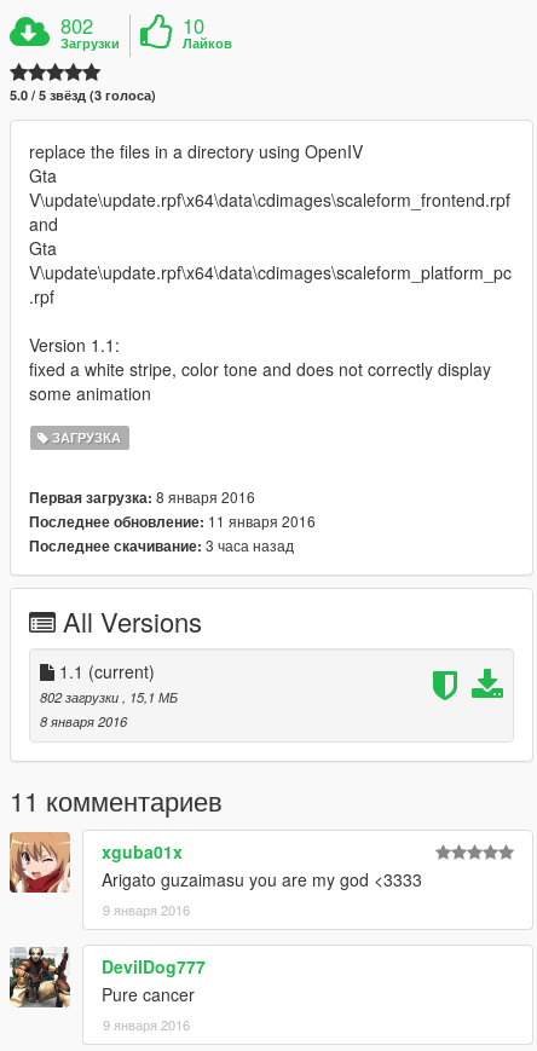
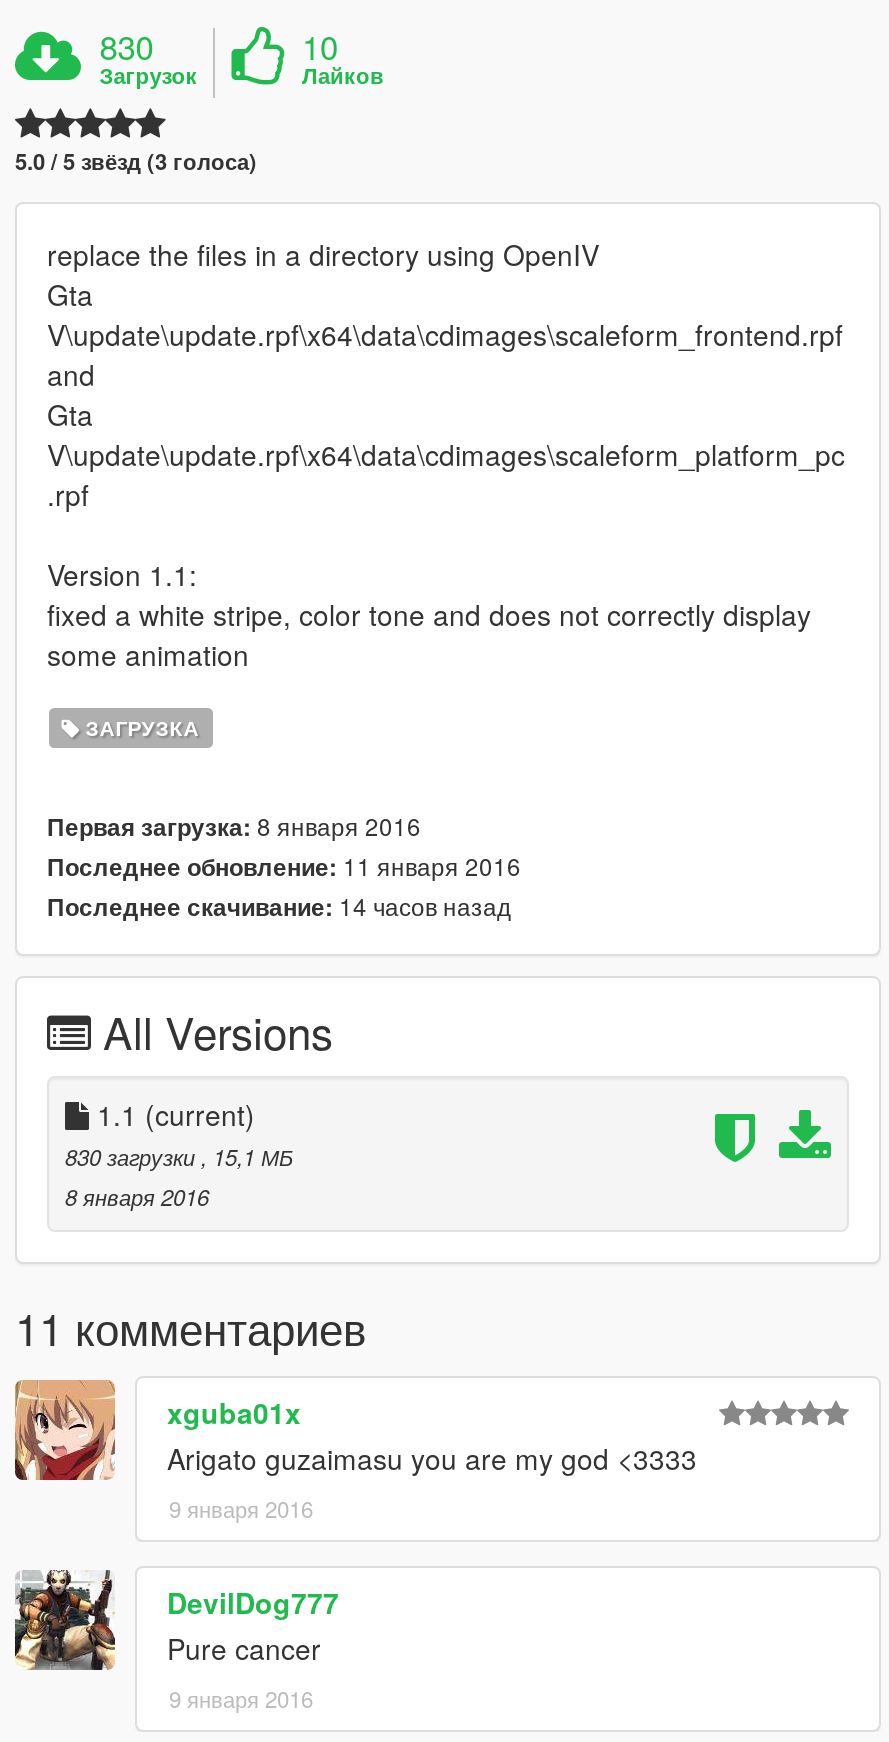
- 802
- Загрузки
+ 830
+ Загрузок

- Последнее скачивание: 3 часа назад
+ Последнее скачивание: 14 часов назад

- 802 загрузки, 15,1 МБ
+ 830 загрузки, 15,1 МБ
